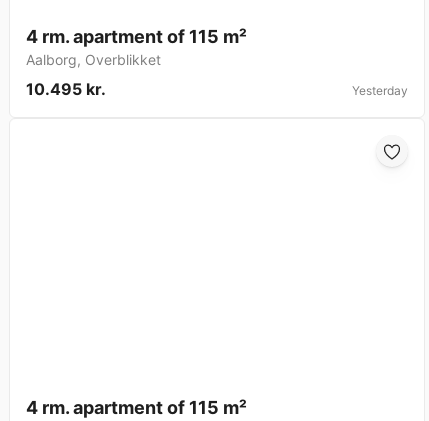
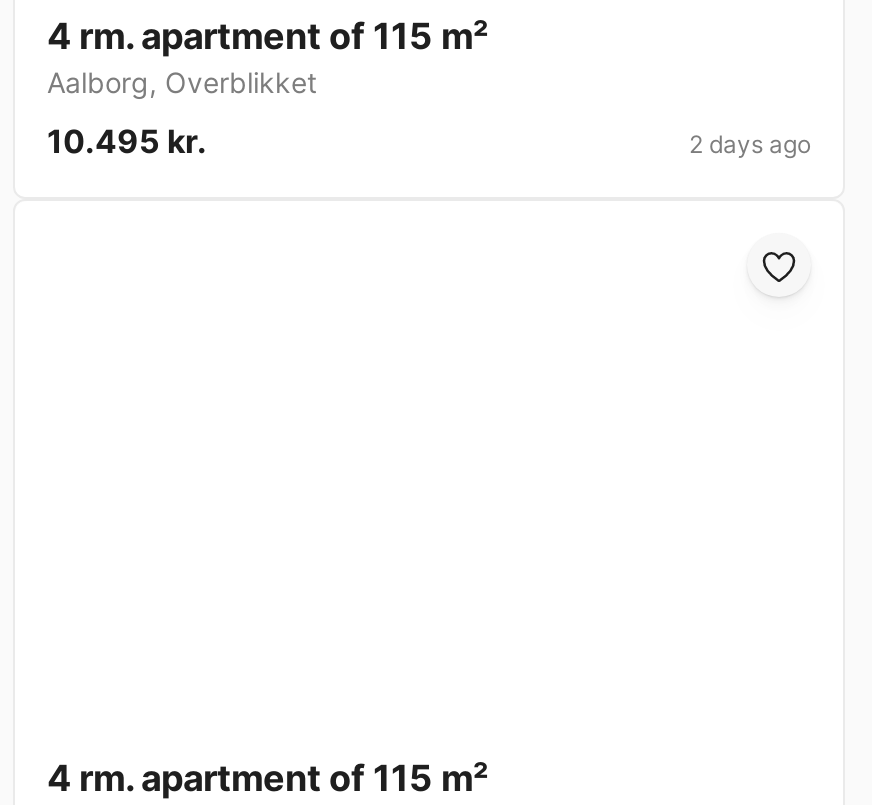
- Yesterday
+ 2 days ago
